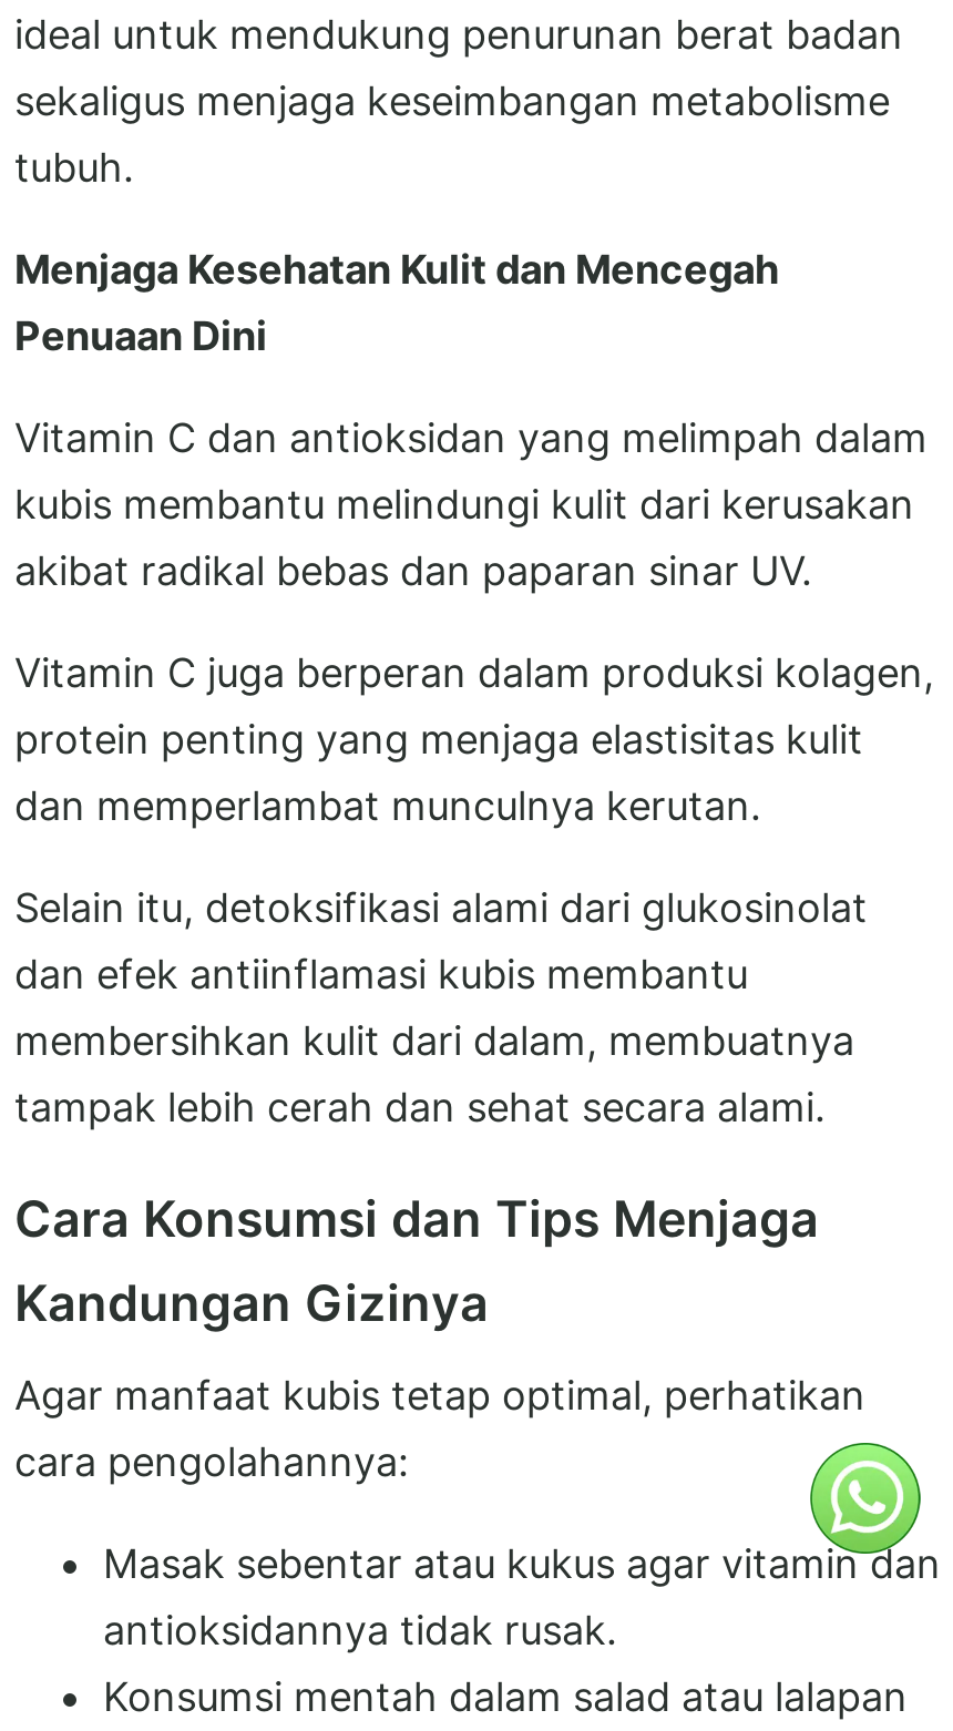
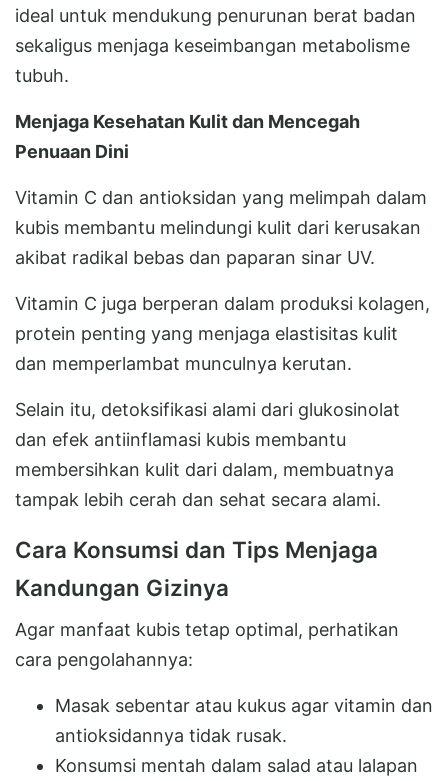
- [image]
